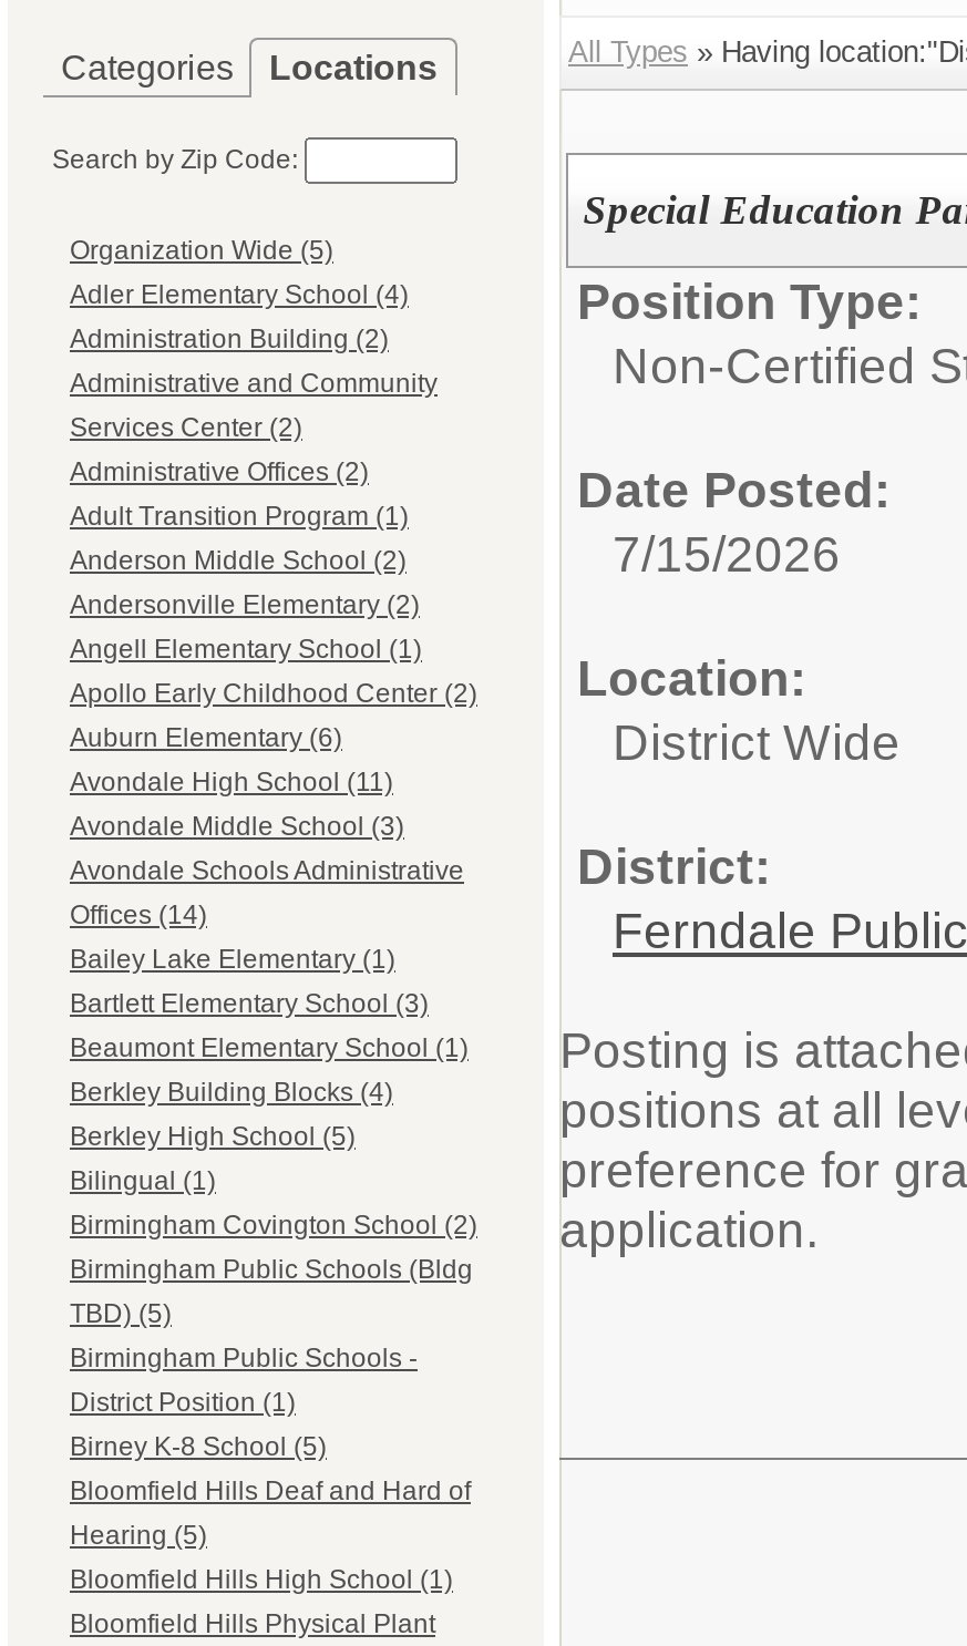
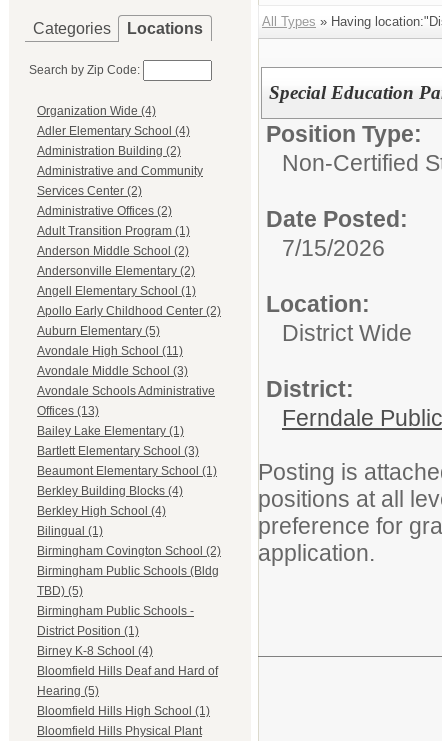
- Organization Wide (5)
+ Organization Wide (4)

- Auburn Elementary (6)
+ Auburn Elementary (5)

- Offices (14)
+ Offices (13)

- Berkley High School (5)
+ Berkley High School (4)

- Birney K-8 School (5)
+ Birney K-8 School (4)
